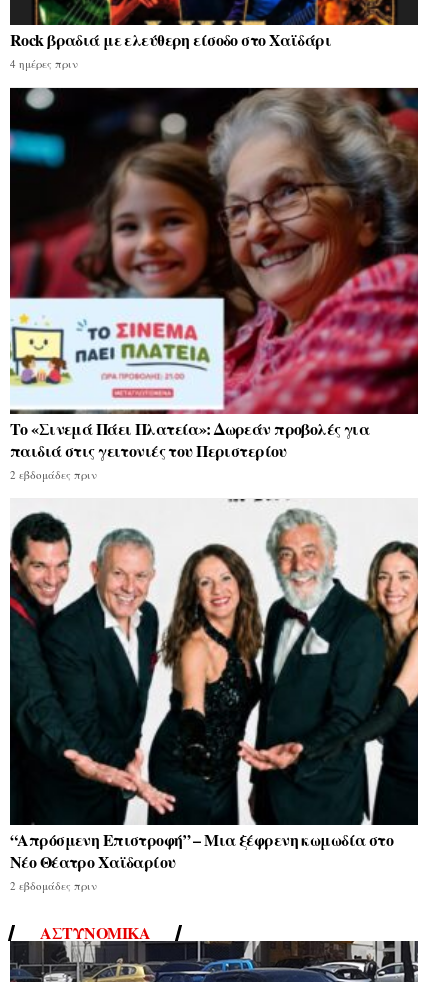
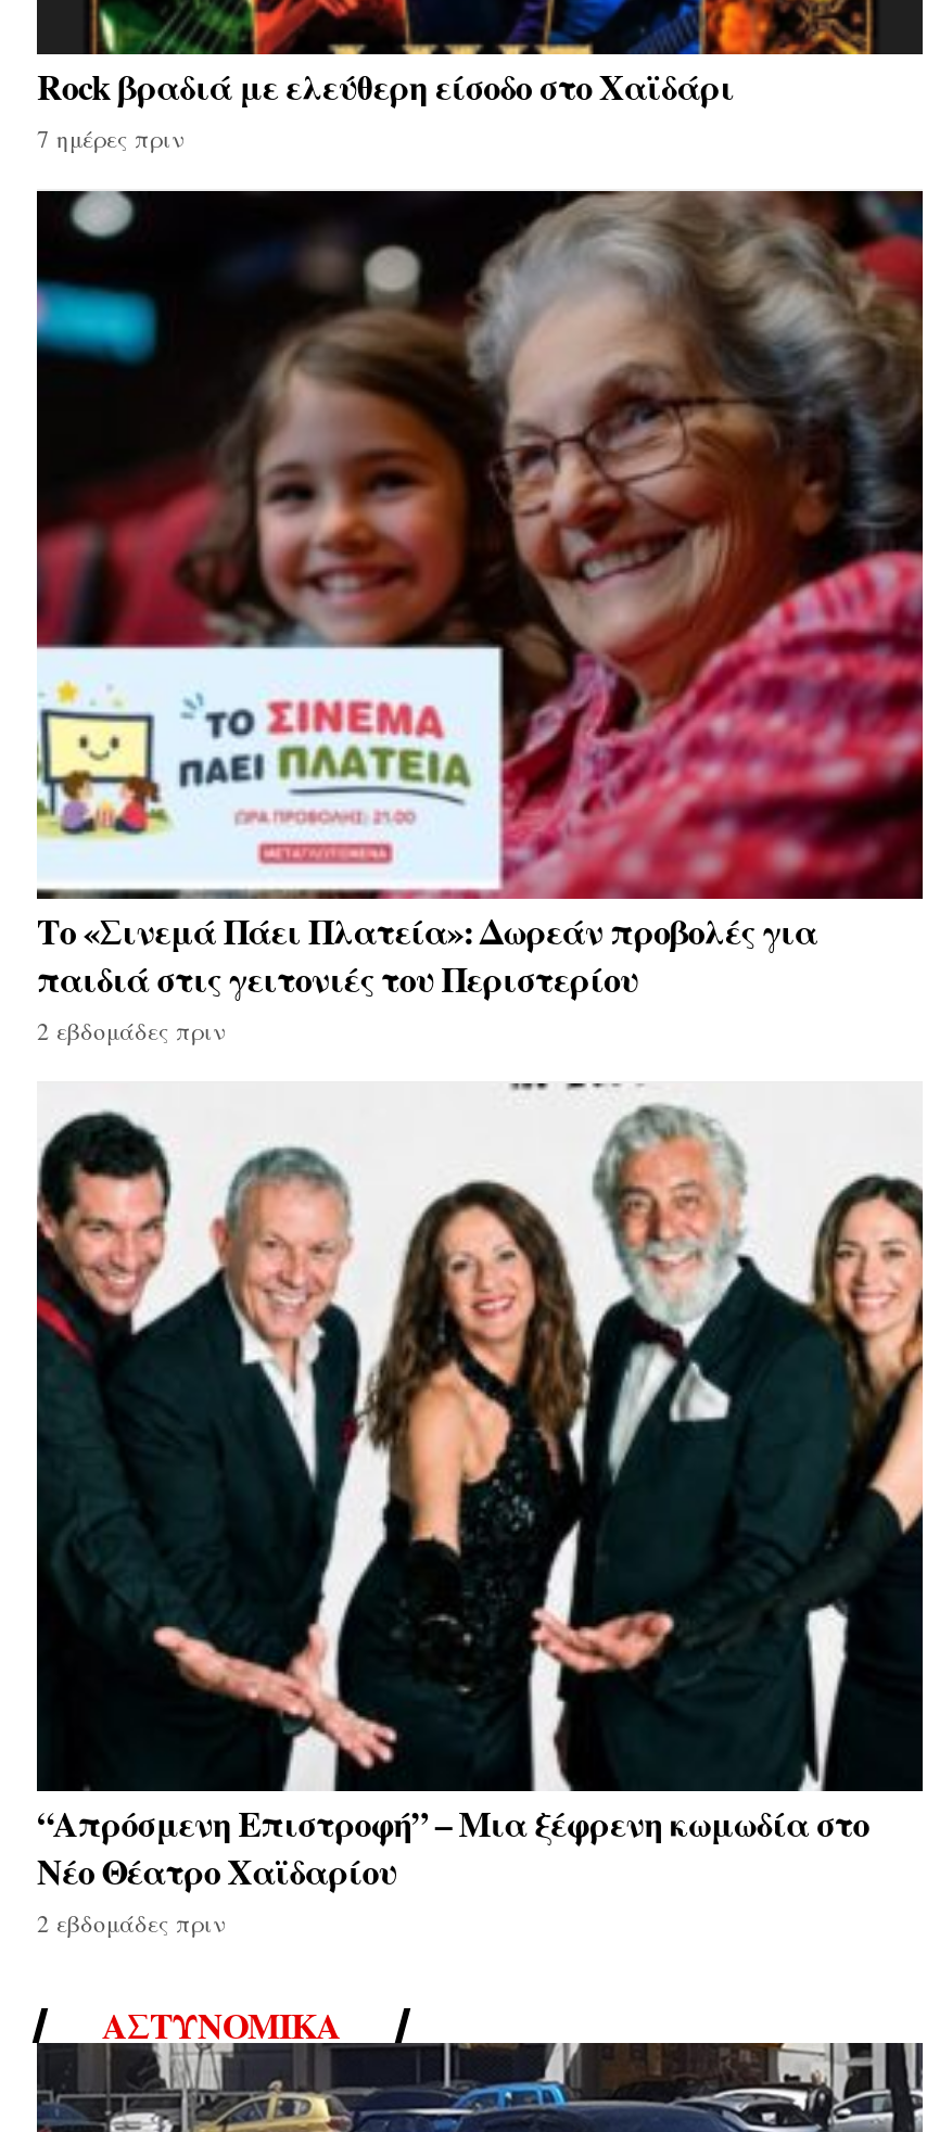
- 4 ημέρες πριν
+ 7 ημέρες πριν
